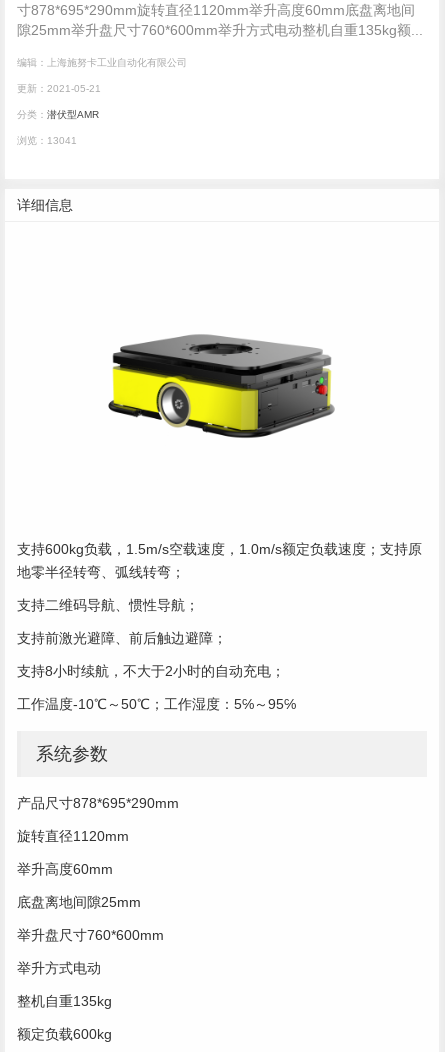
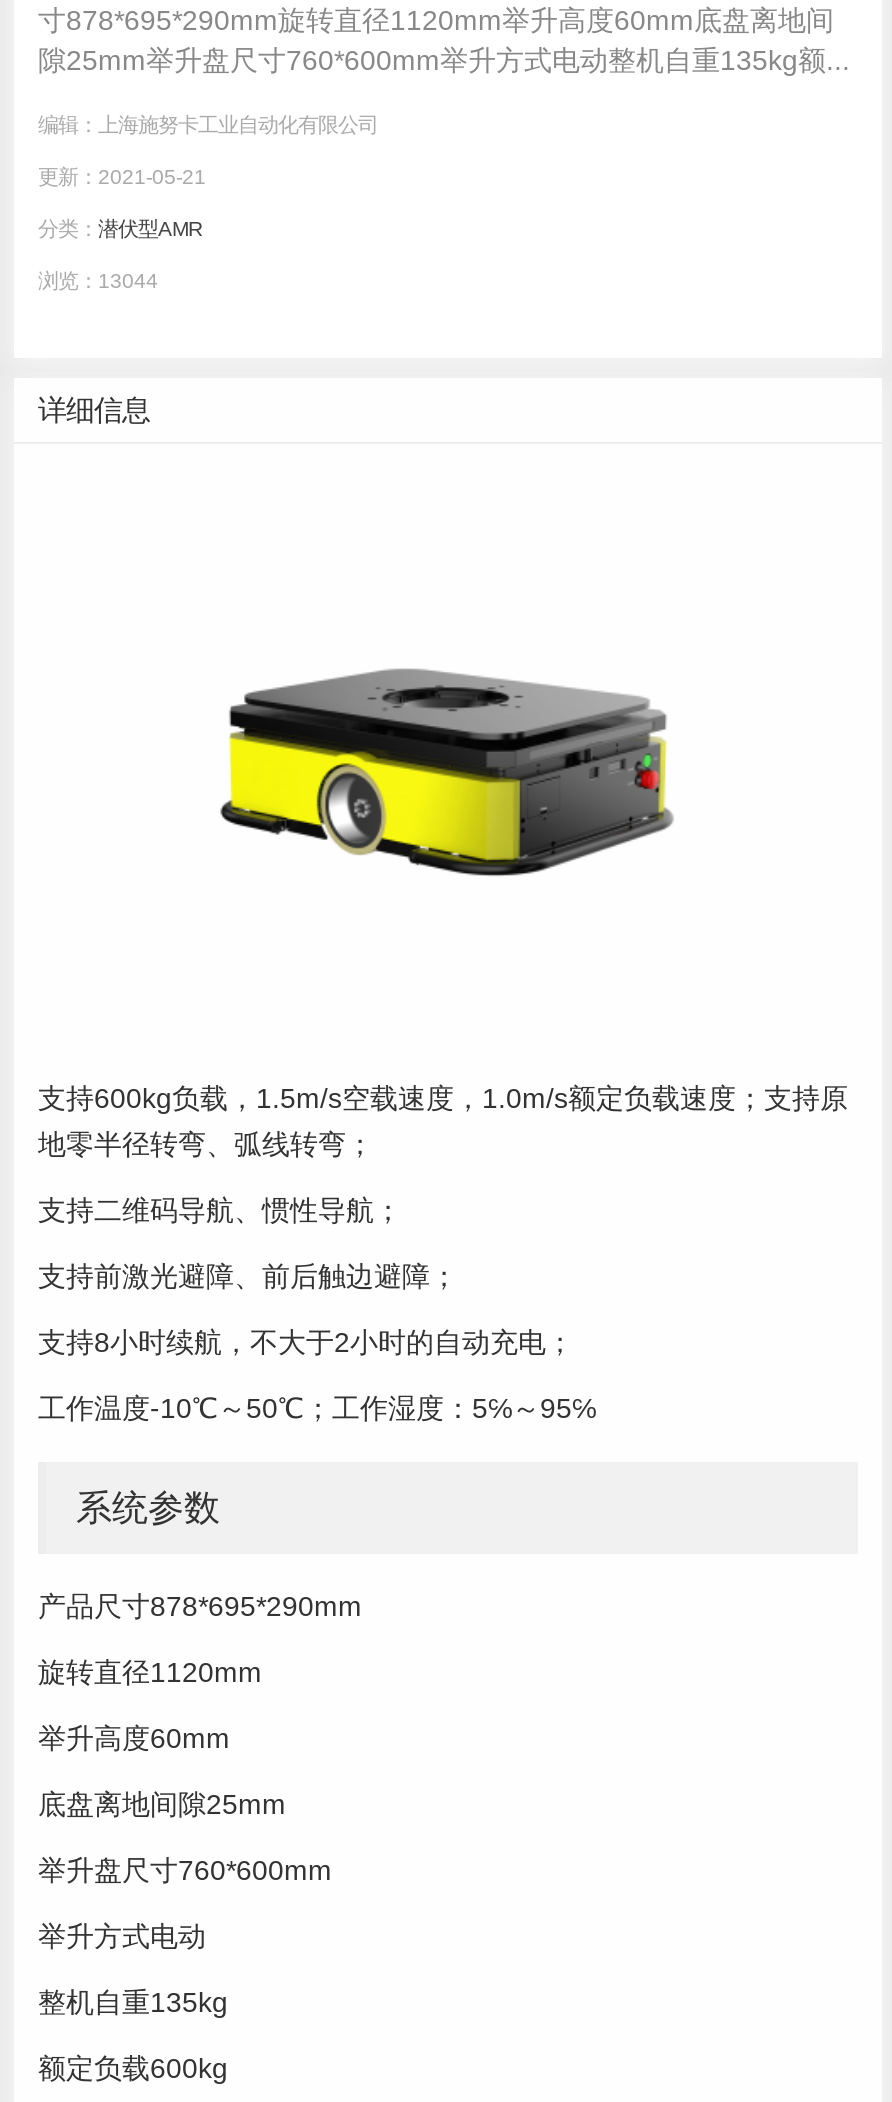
- 浏览：13041
+ 浏览：13044
